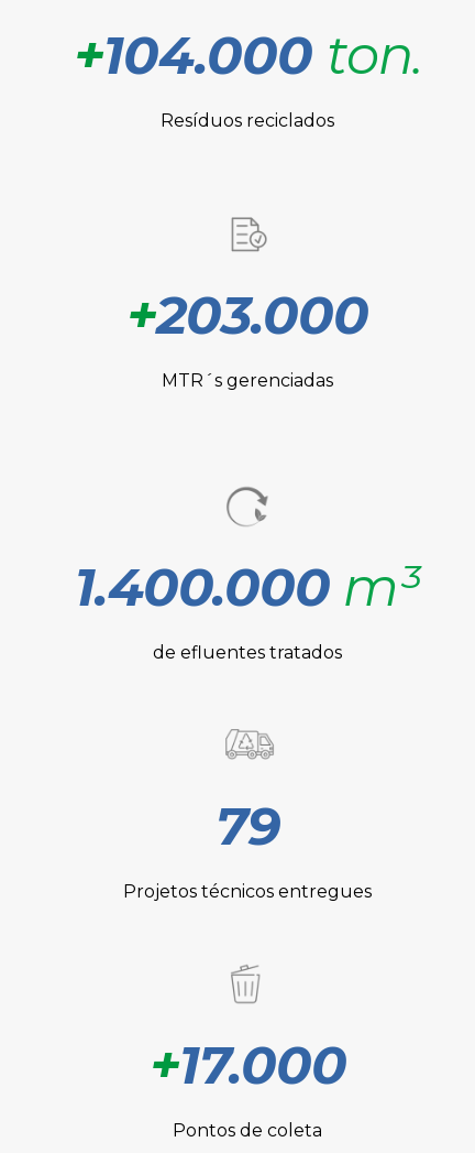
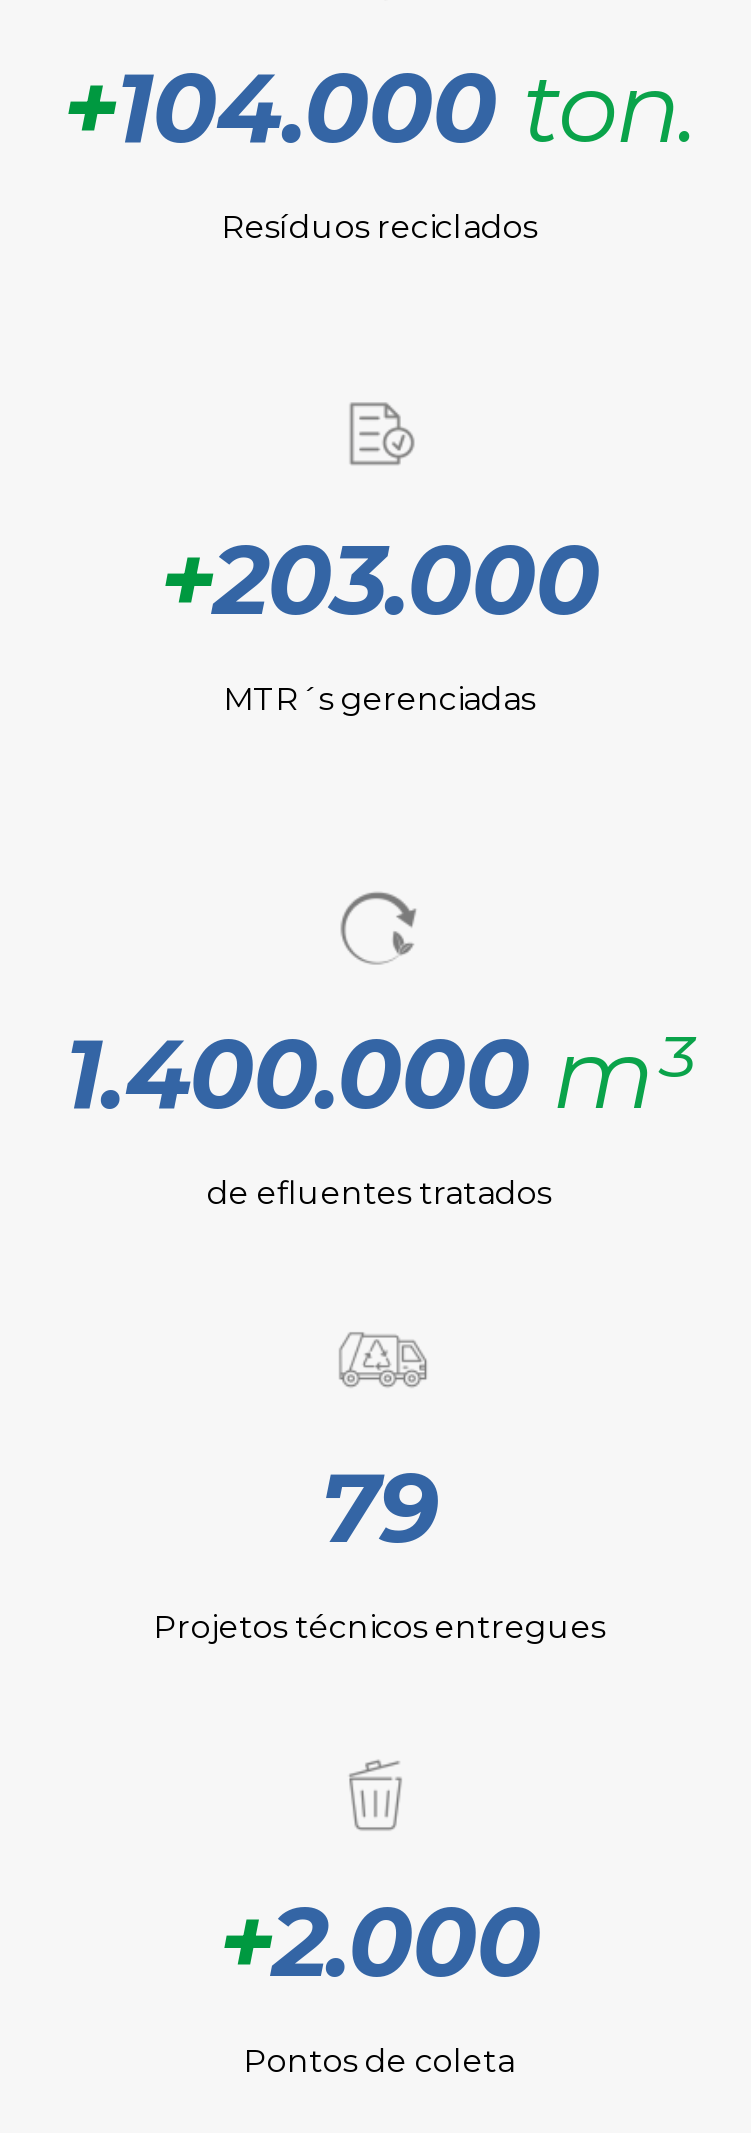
- +17.000
+ +2.000
